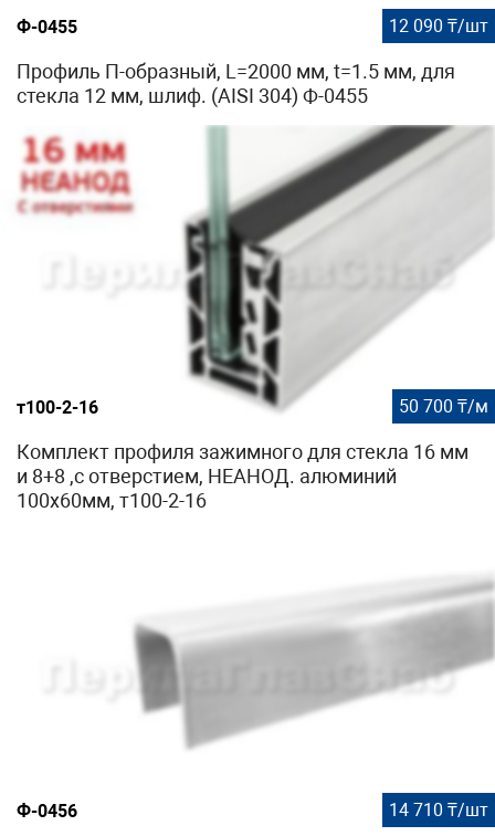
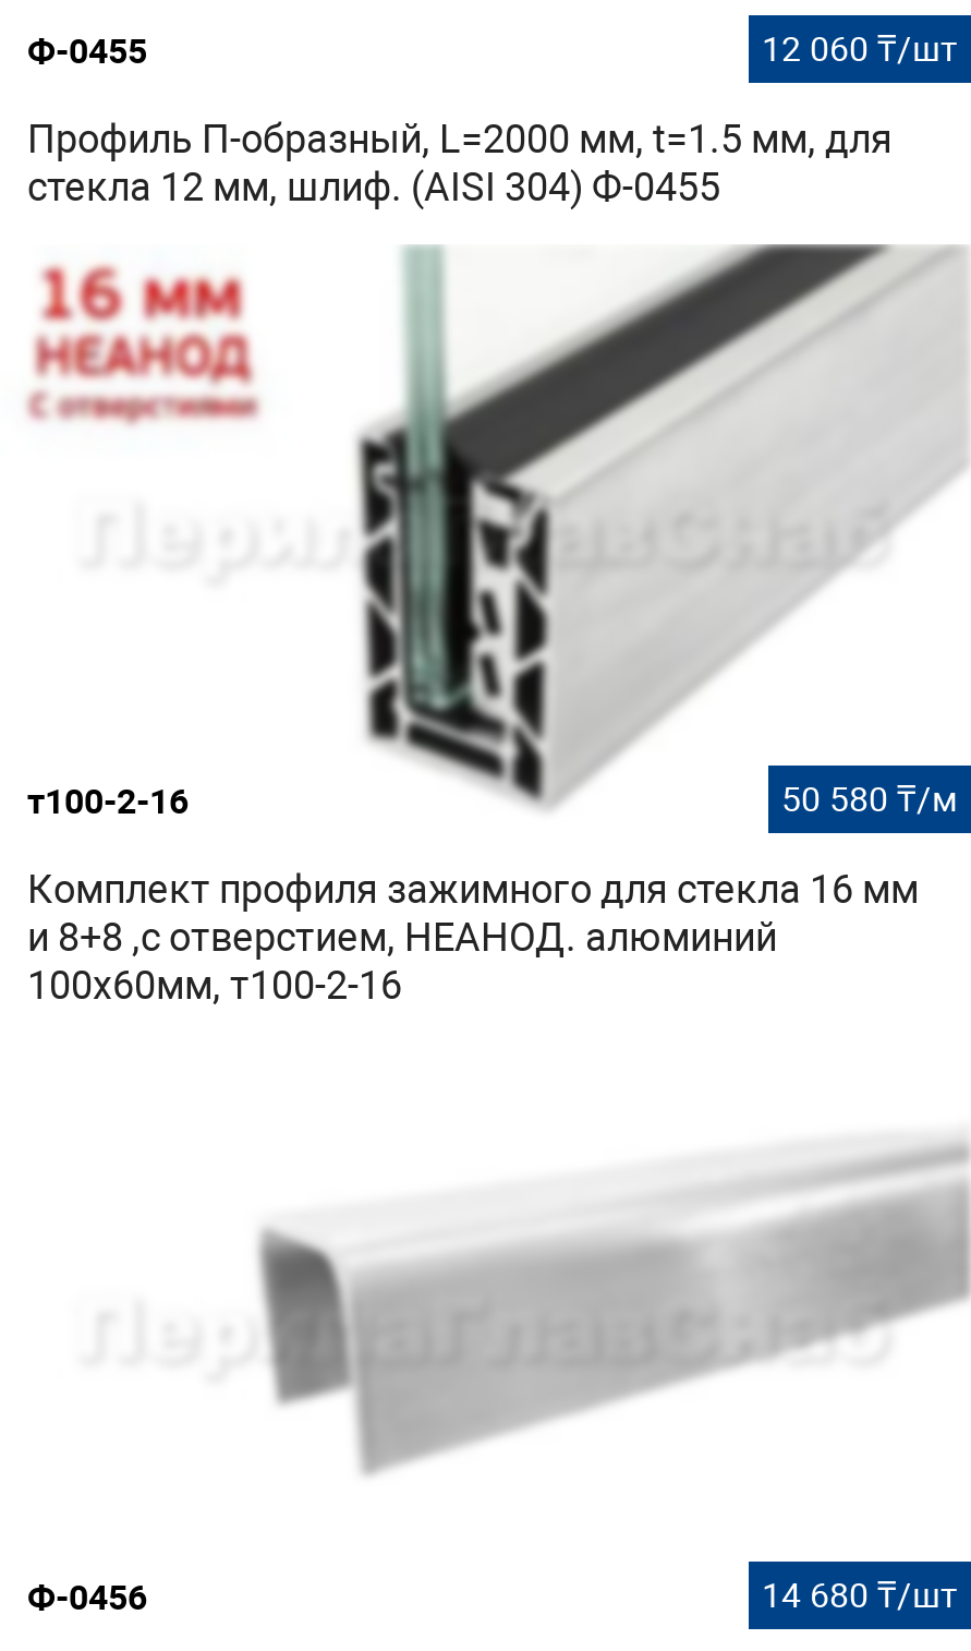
- 12 090 ₸/шт
+ 12 060 ₸/шт

- 50 700 ₸/м
+ 50 580 ₸/м

- 14 710 ₸/шт
+ 14 680 ₸/шт
